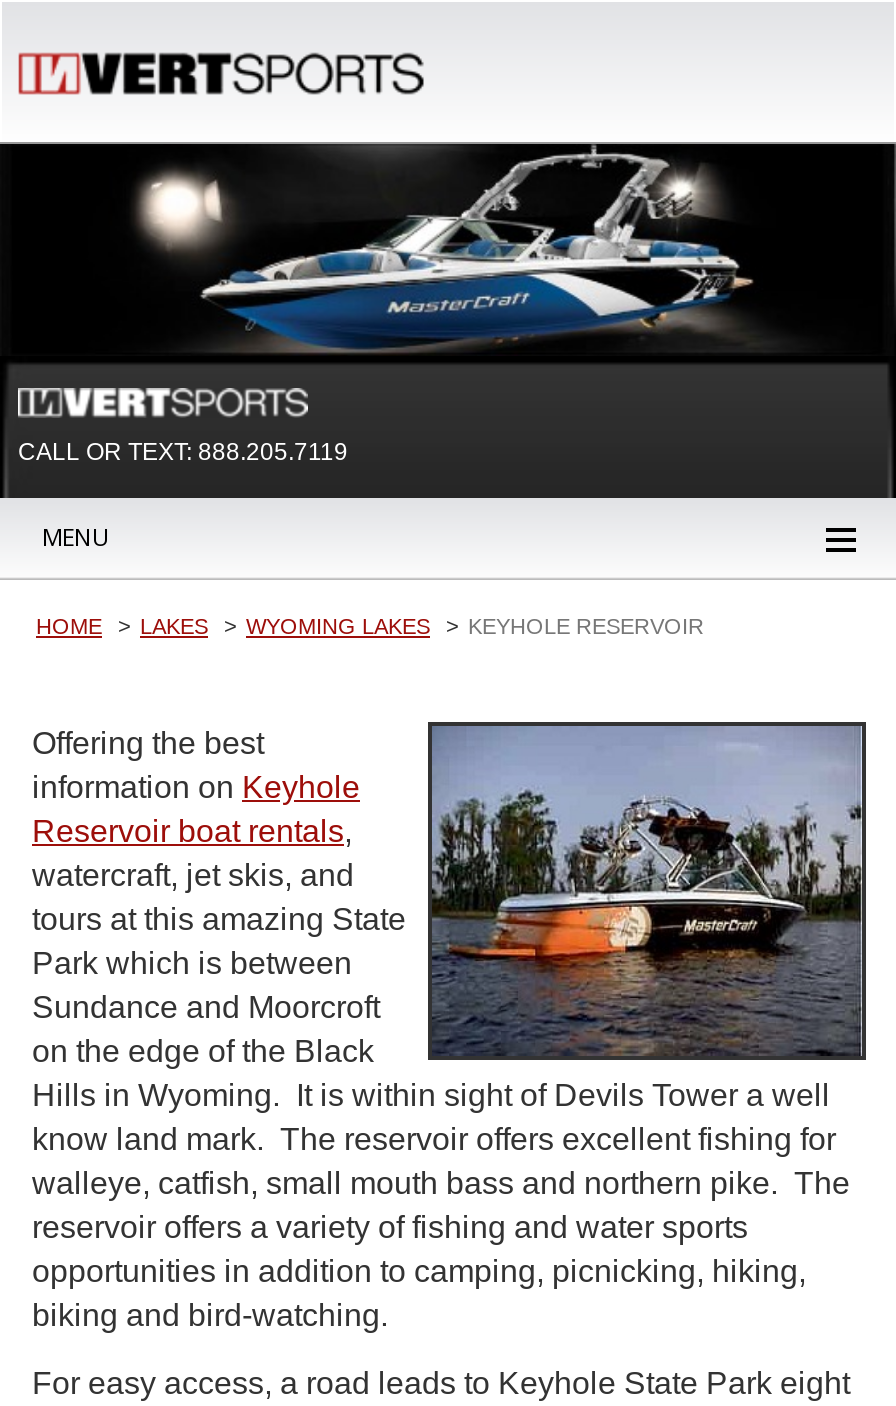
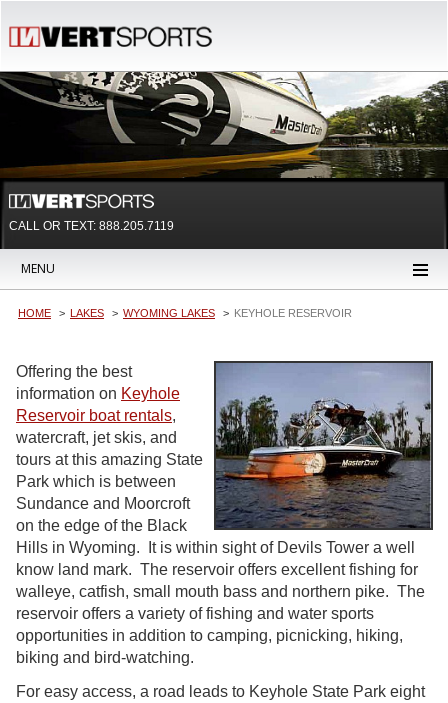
- [image]
+ [image]
